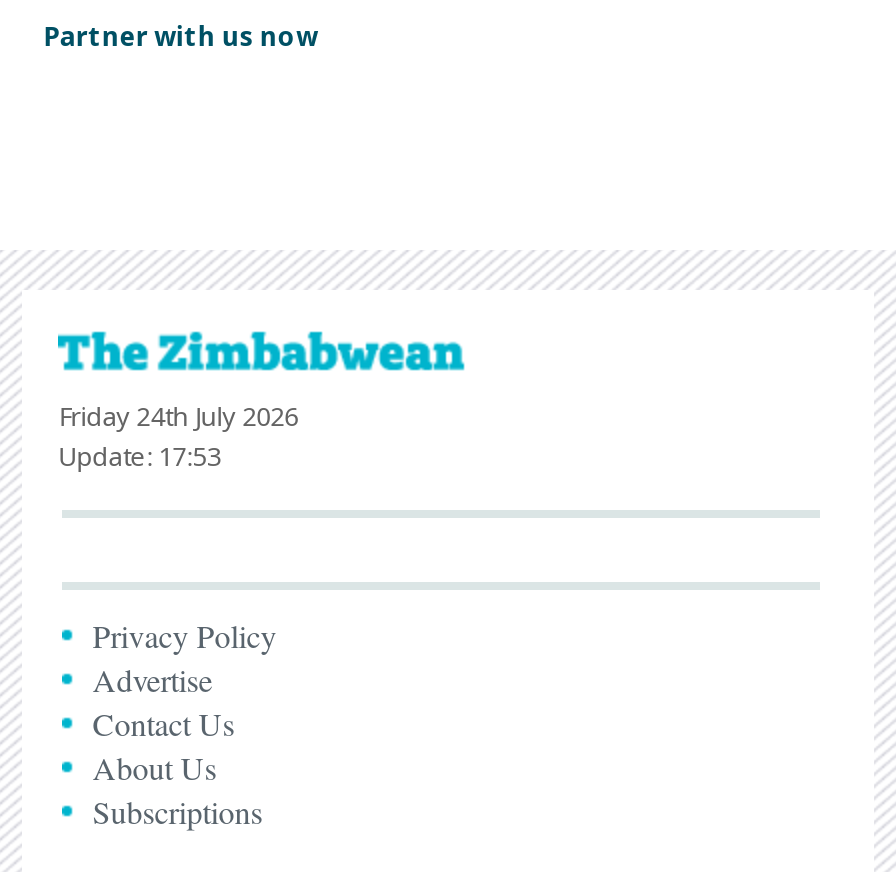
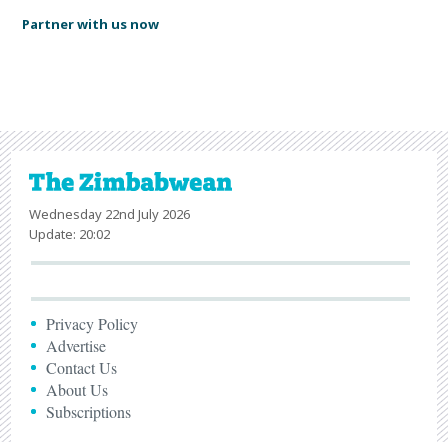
- Friday 24th July 2026
+ Wednesday 22nd July 2026

- Update: 17:53
+ Update: 20:02
